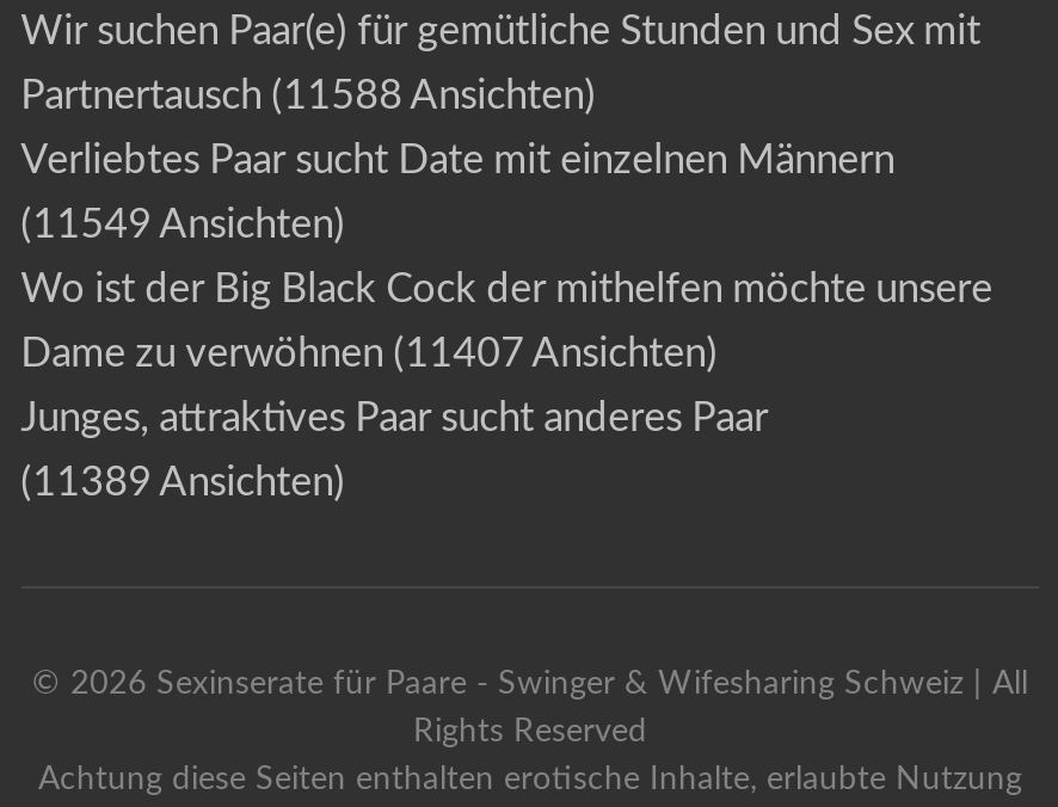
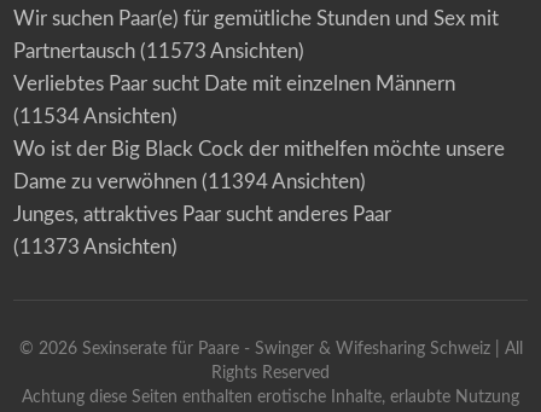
- Partnertausch (11588 Ansichten)
+ Partnertausch (11573 Ansichten)

- (11549 Ansichten)
+ (11534 Ansichten)

- Dame zu verwöhnen (11407 Ansichten)
+ Dame zu verwöhnen (11394 Ansichten)

- (11389 Ansichten)
+ (11373 Ansichten)
